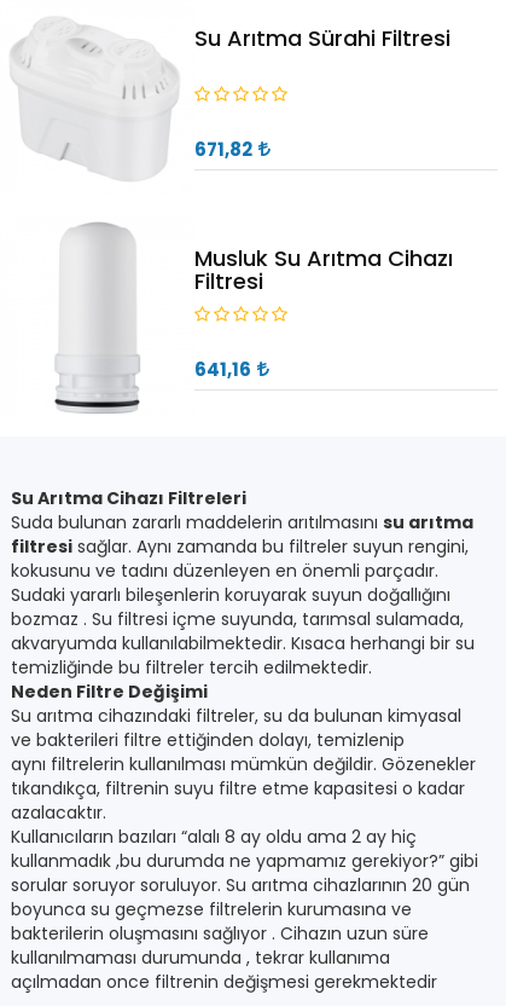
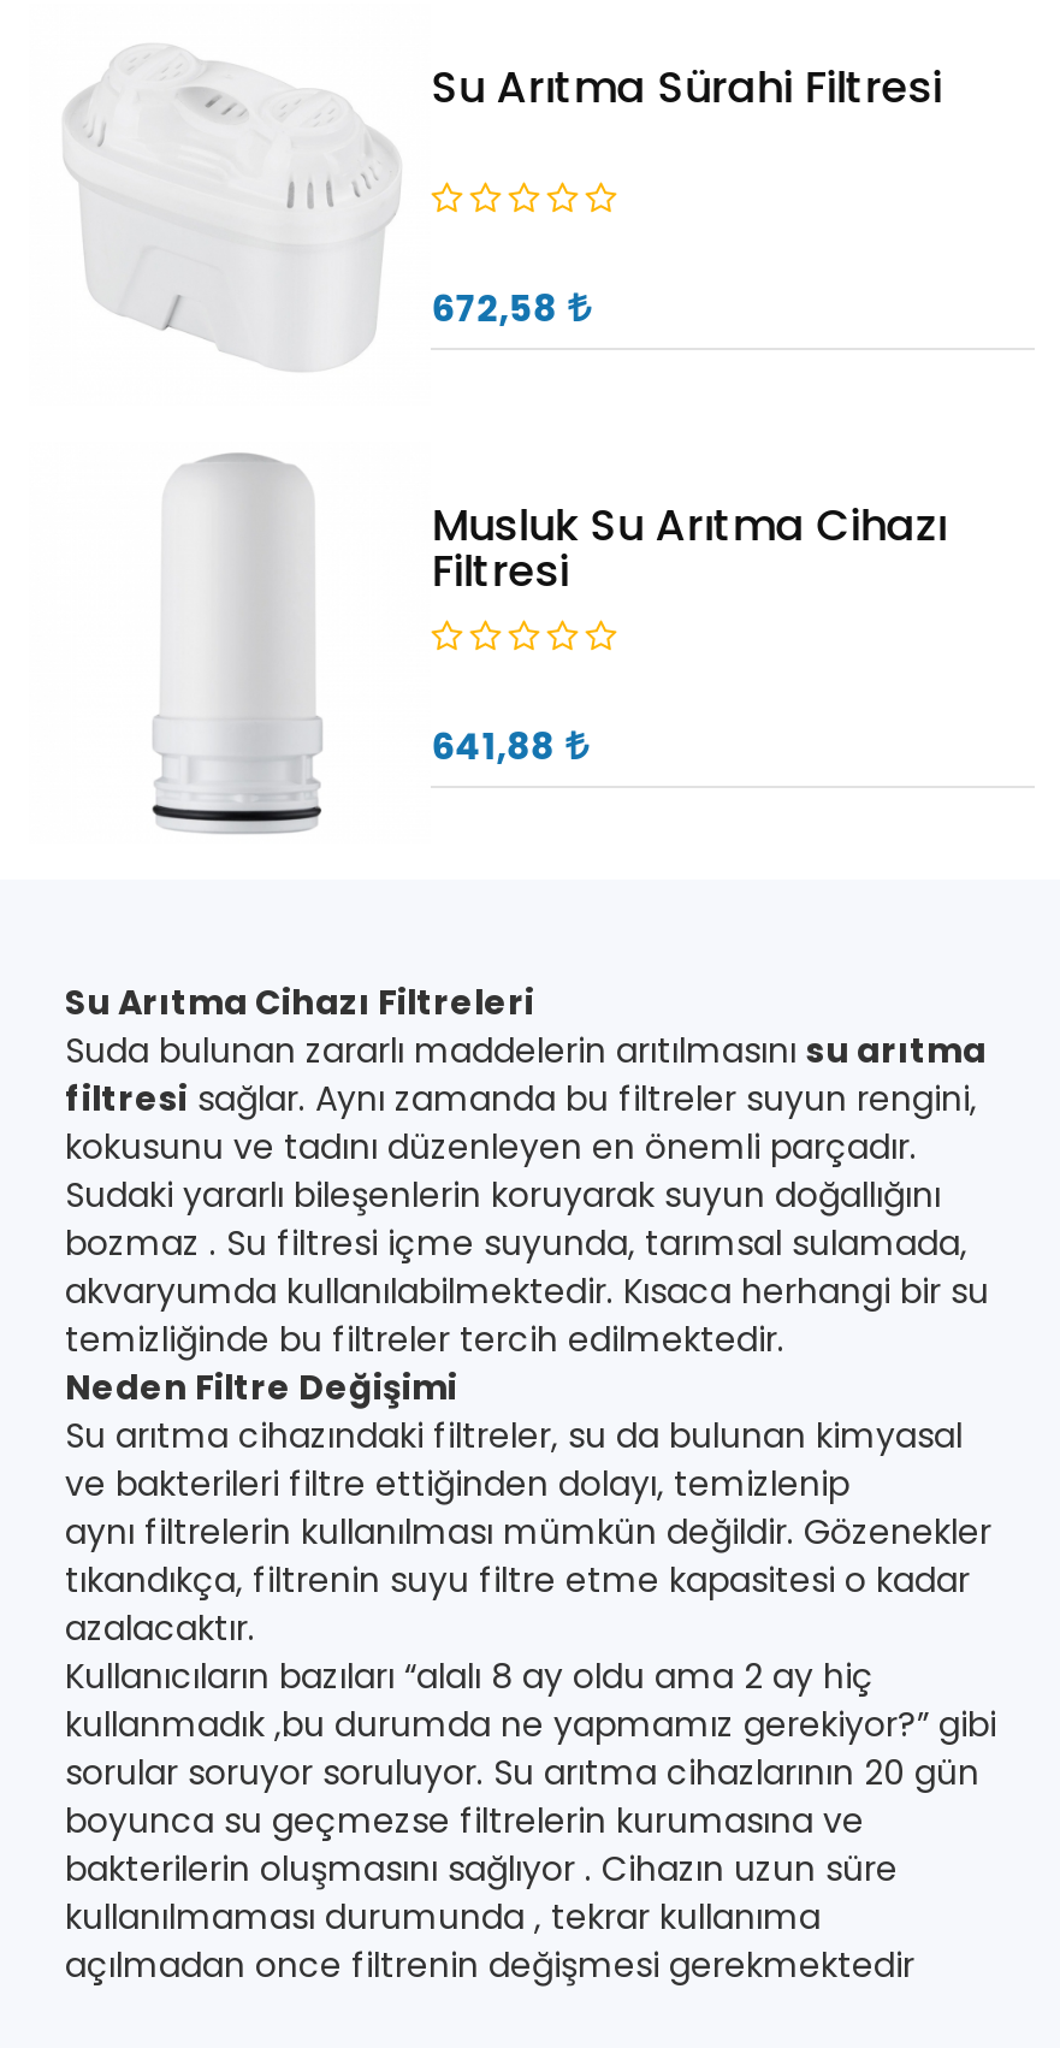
- 671,82
+ 672,58

- 641,16
+ 641,88
